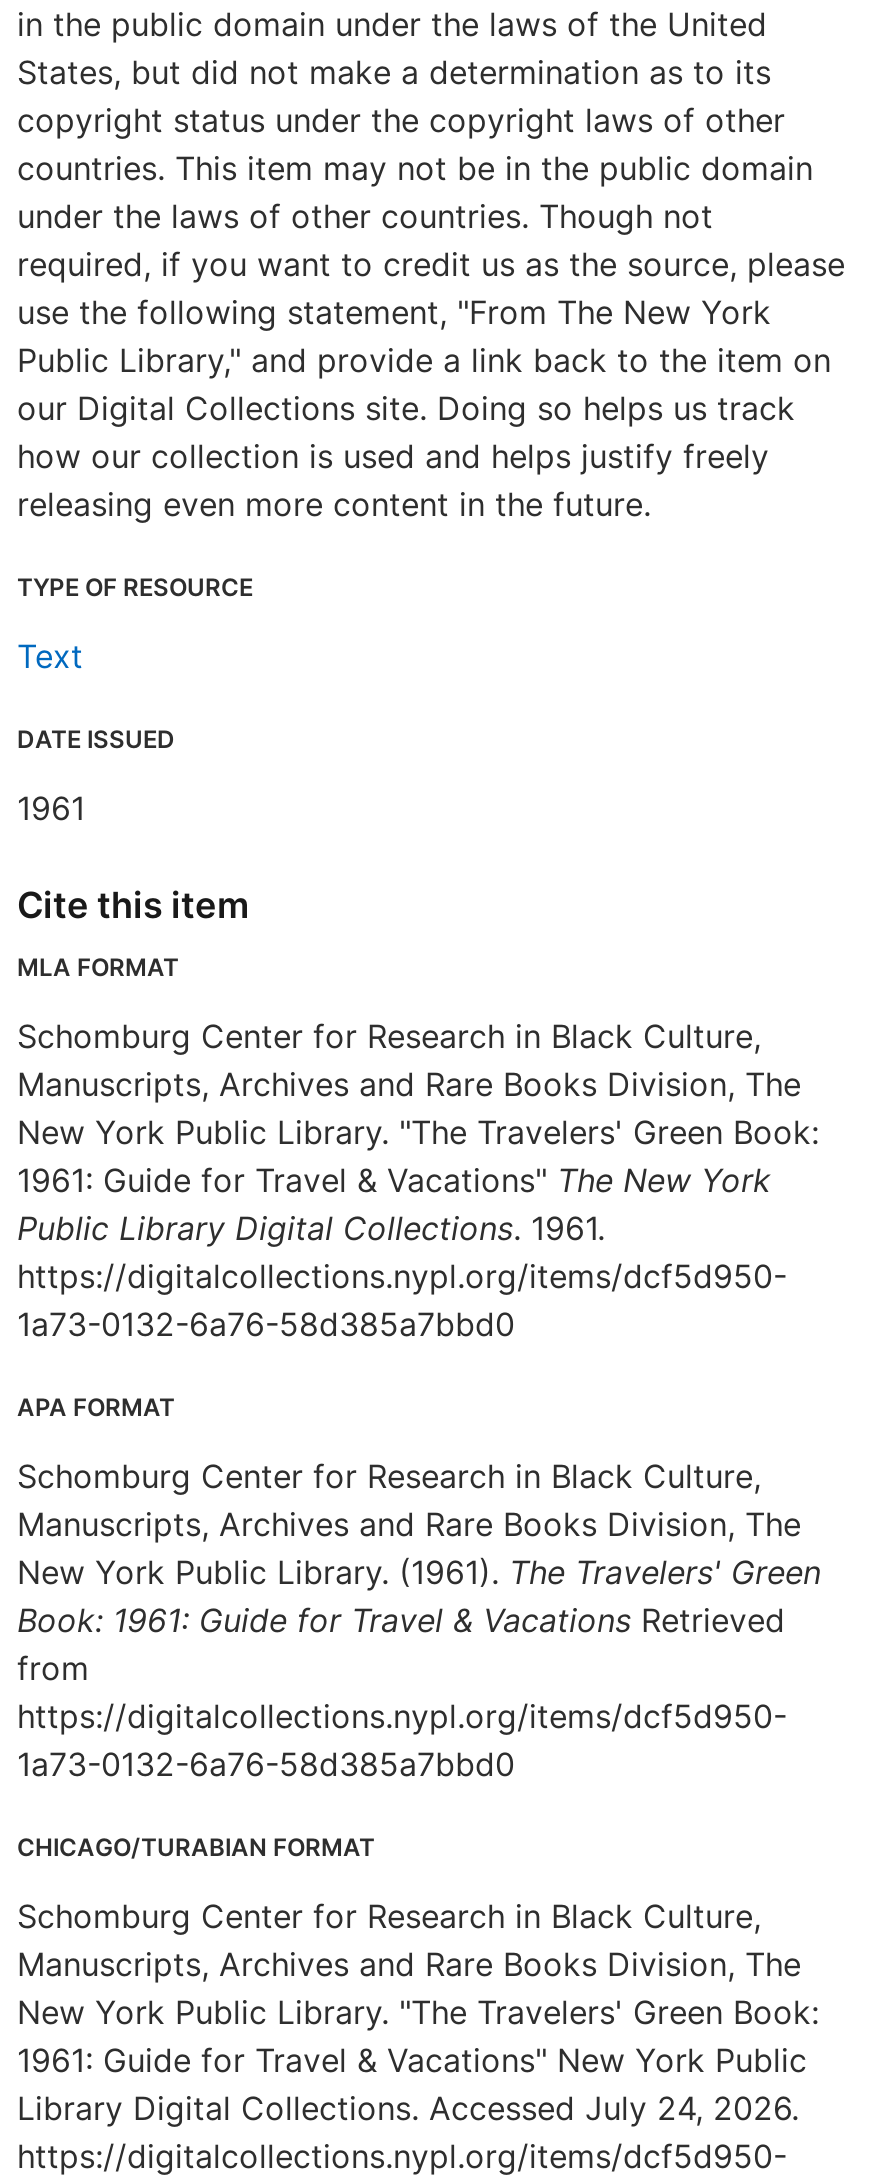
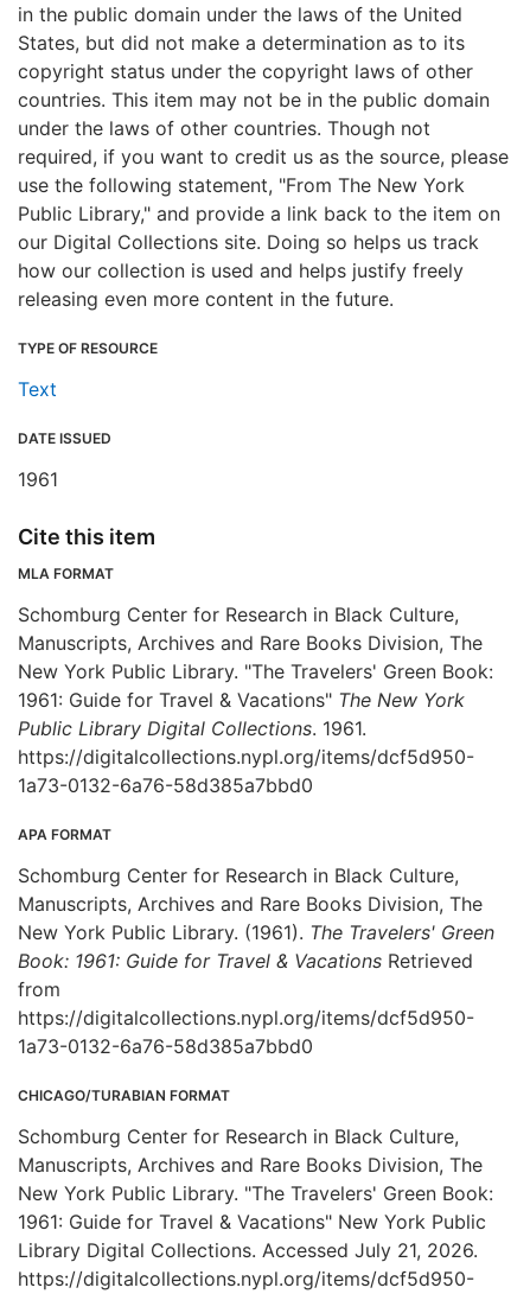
- Library Digital Collections. Accessed July 24, 2026.
+ Library Digital Collections. Accessed July 21, 2026.
